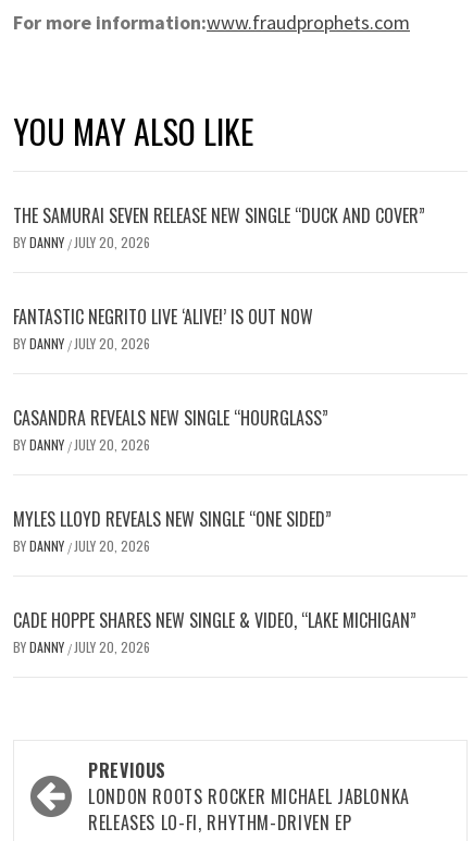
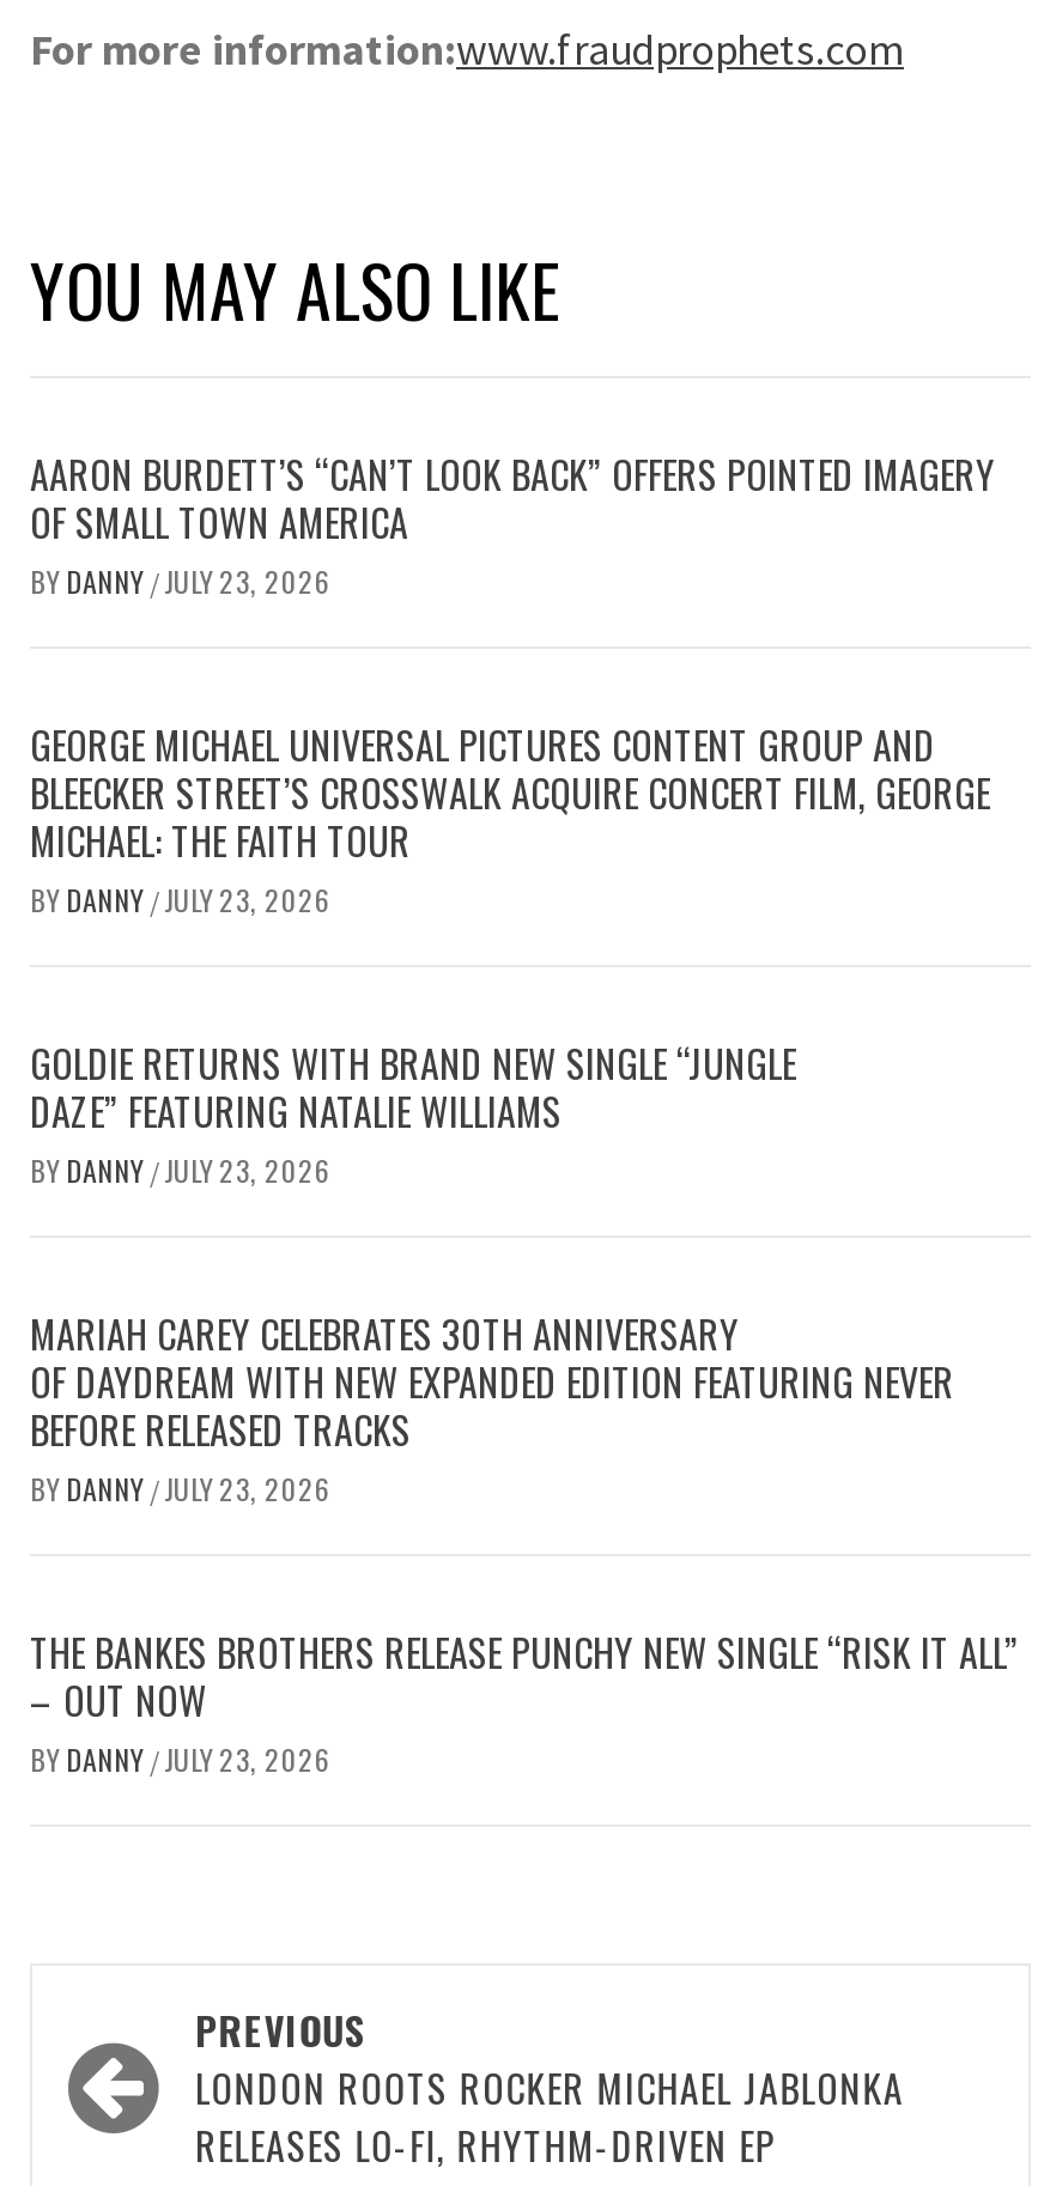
- THE SAMURAI SEVEN RELEASE NEW SINGLE “DUCK AND COVER”
- BY DANNY / JULY 20, 2026
+ AARON BURDETT’S “CAN’T LOOK BACK” OFFERS POINTED IMAGERY
+ OF SMALL TOWN AMERICA
+ BY DANNY / JULY 23, 2026

- FANTASTIC NEGRITO LIVE ‘ALIVE!’ IS OUT NOW
- BY DANNY / JULY 20, 2026
+ GEORGE MICHAEL UNIVERSAL PICTURES CONTENT GROUP AND
+ BLEECKER STREET’S CROSSWALK ACQUIRE CONCERT FILM, GEORGE
+ MICHAEL: THE FAITH TOUR
+ BY DANNY / JULY 23, 2026

- CASANDRA REVEALS NEW SINGLE “HOURGLASS”
- BY DANNY / JULY 20, 2026
+ GOLDIE RETURNS WITH BRAND NEW SINGLE “JUNGLE
+ DAZE” FEATURING NATALIE WILLIAMS
+ BY DANNY / JULY 23, 2026

- MYLES LLOYD REVEALS NEW SINGLE “ONE SIDED”
- BY DANNY / JULY 20, 2026
+ MARIAH CAREY CELEBRATES 30TH ANNIVERSARY
+ OF DAYDREAM WITH NEW EXPANDED EDITION FEATURING NEVER
+ BEFORE RELEASED TRACKS
+ BY DANNY / JULY 23, 2026

- CADE HOPPE SHARES NEW SINGLE & VIDEO, “LAKE MICHIGAN”
- BY DANNY / JULY 20, 2026
+ THE BANKES BROTHERS RELEASE PUNCHY NEW SINGLE “RISK IT ALL”
+ – OUT NOW
+ BY DANNY / JULY 23, 2026
